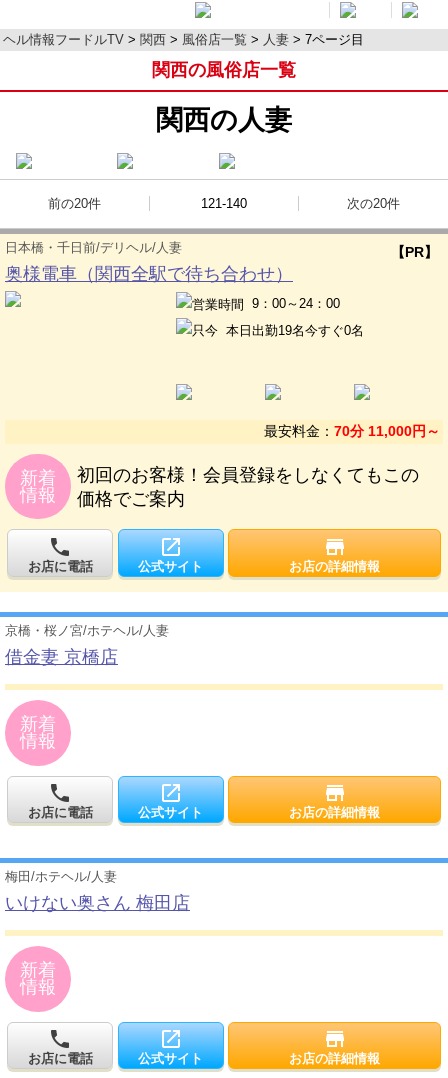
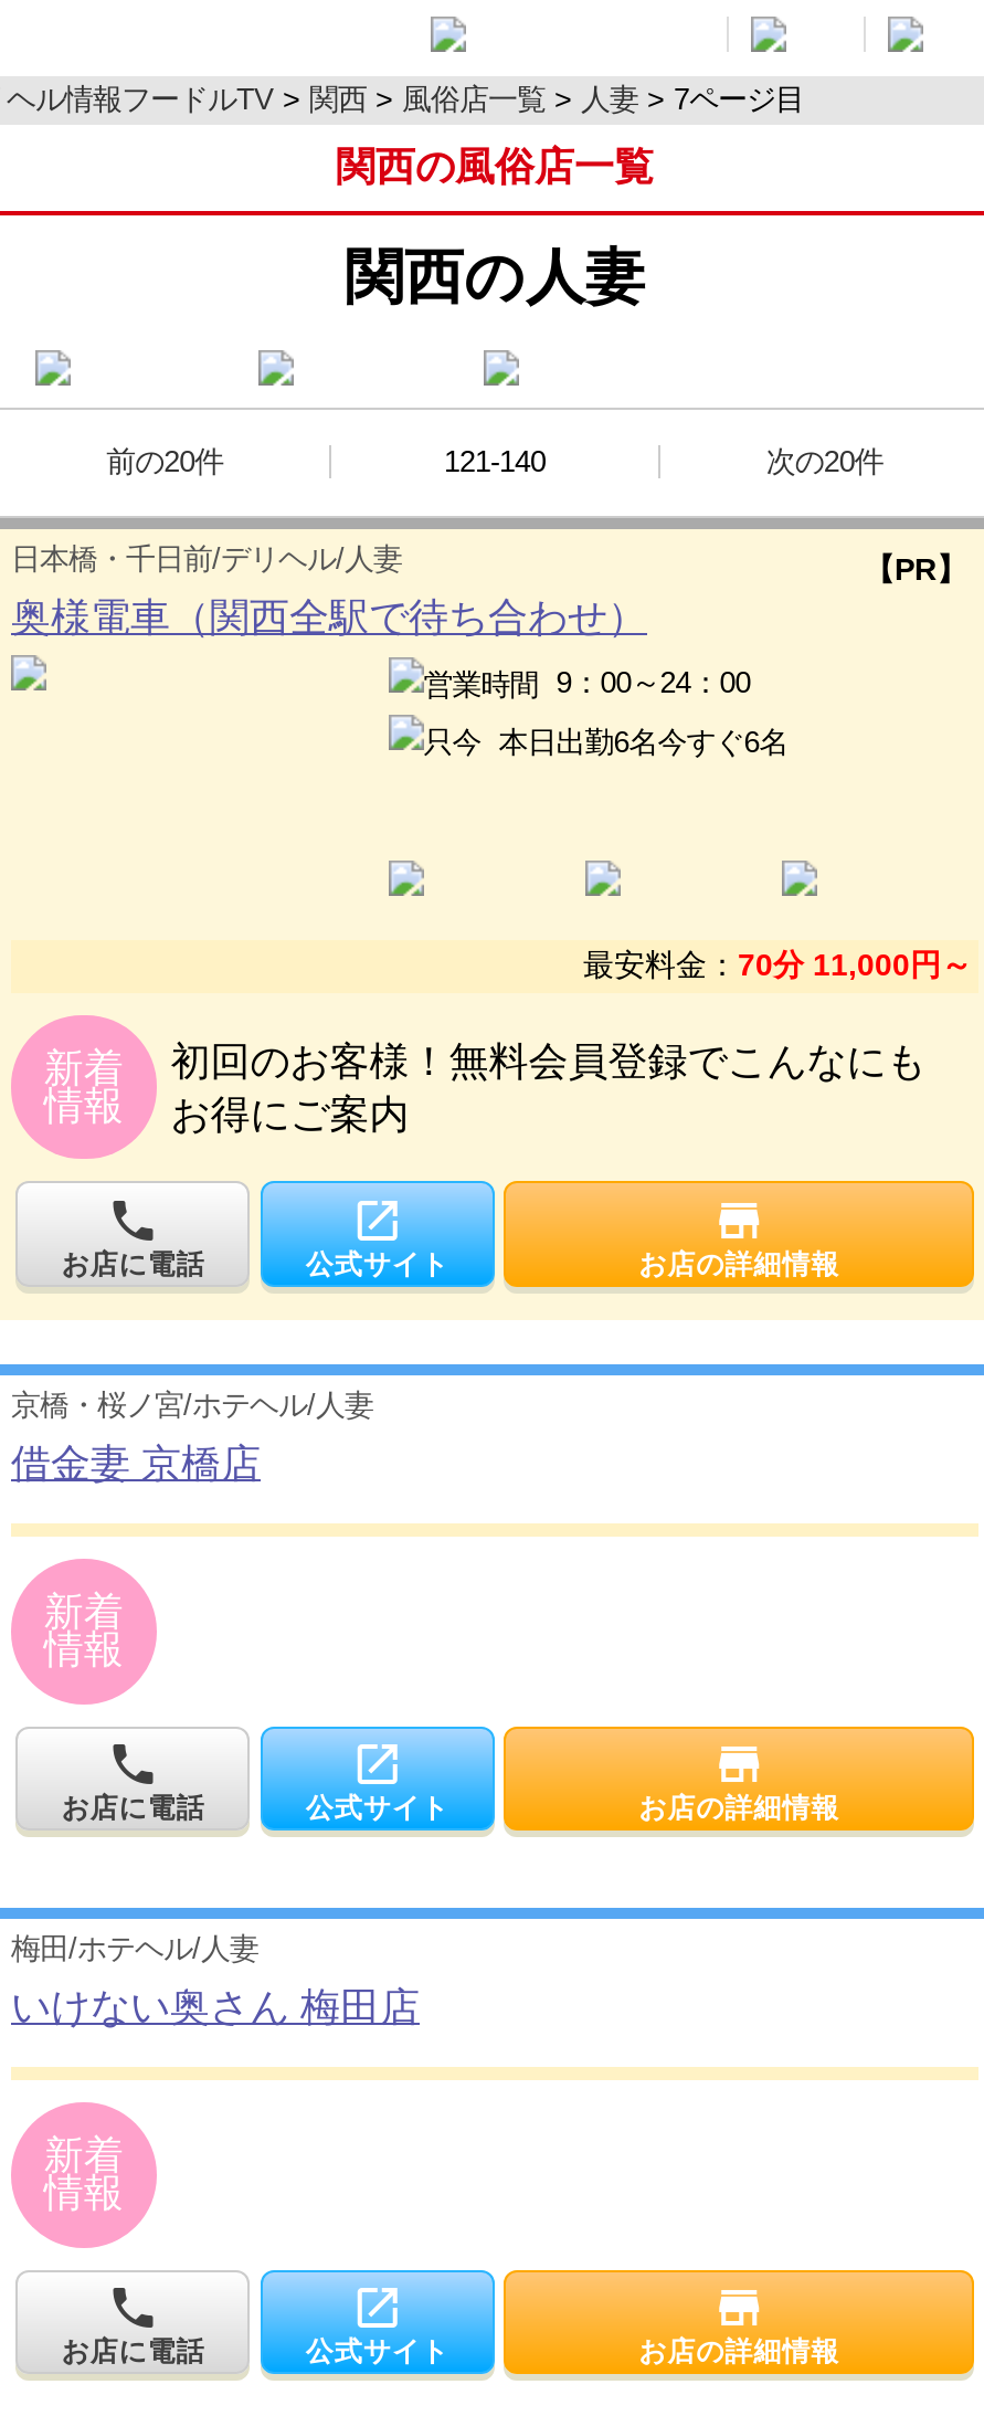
- 本日出勤19名今すぐ0名
+ 本日出勤6名今すぐ6名

- 初回のお客様！会員登録をしなくてもこの
+ 初回のお客様！無料会員登録でこんなにも

- 価格でご案内
+ お得にご案内
